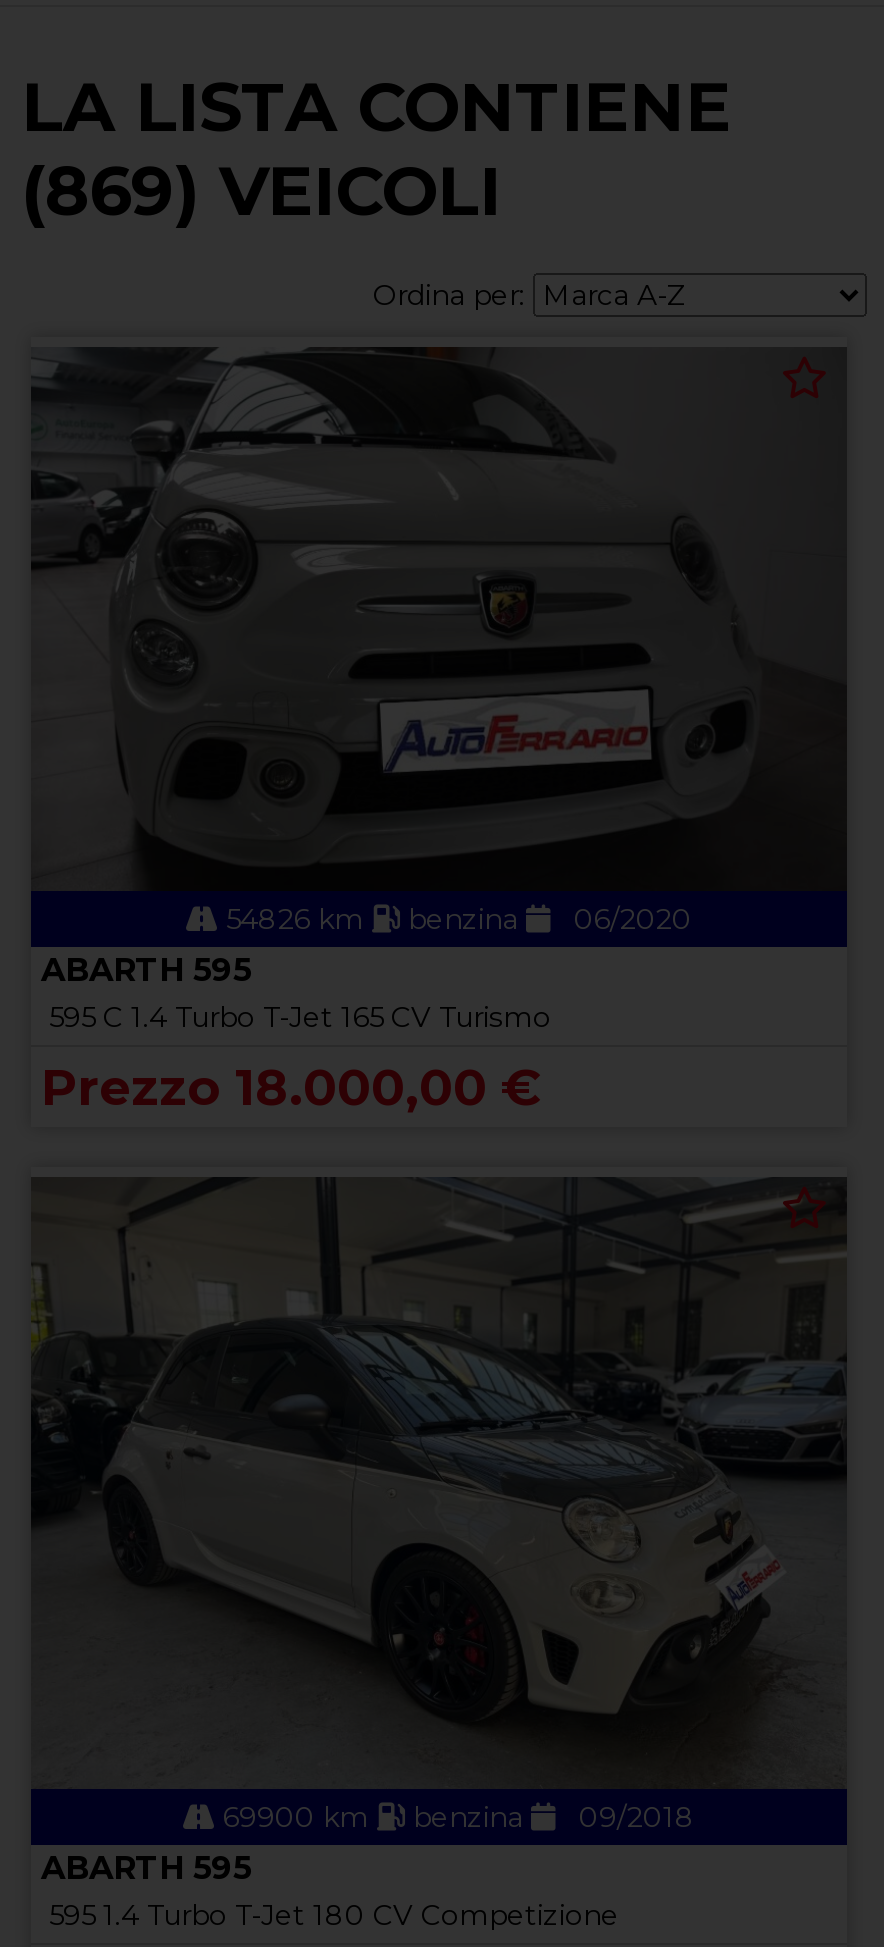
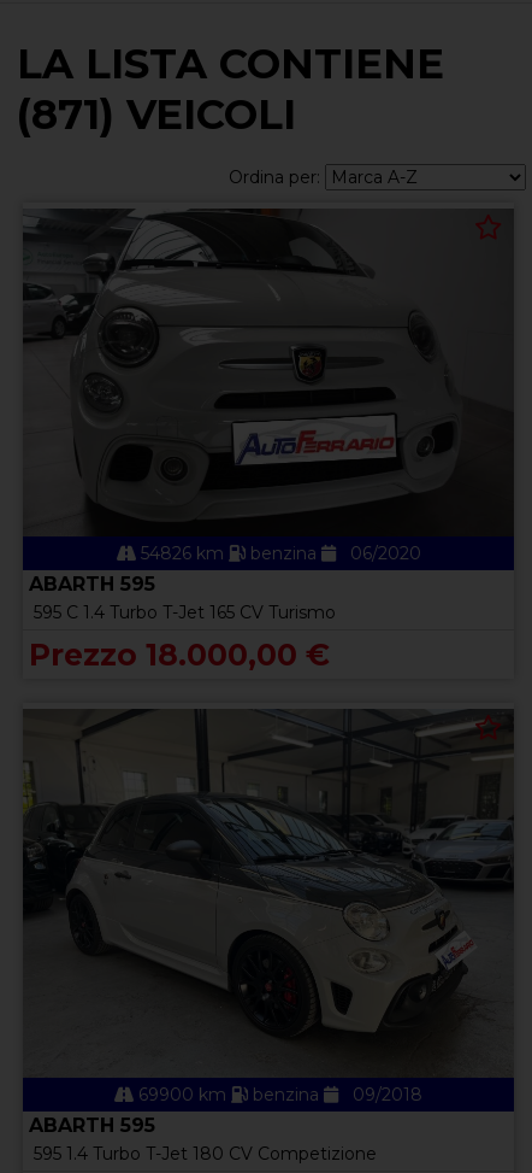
- (869) VEICOLI
+ (871) VEICOLI
